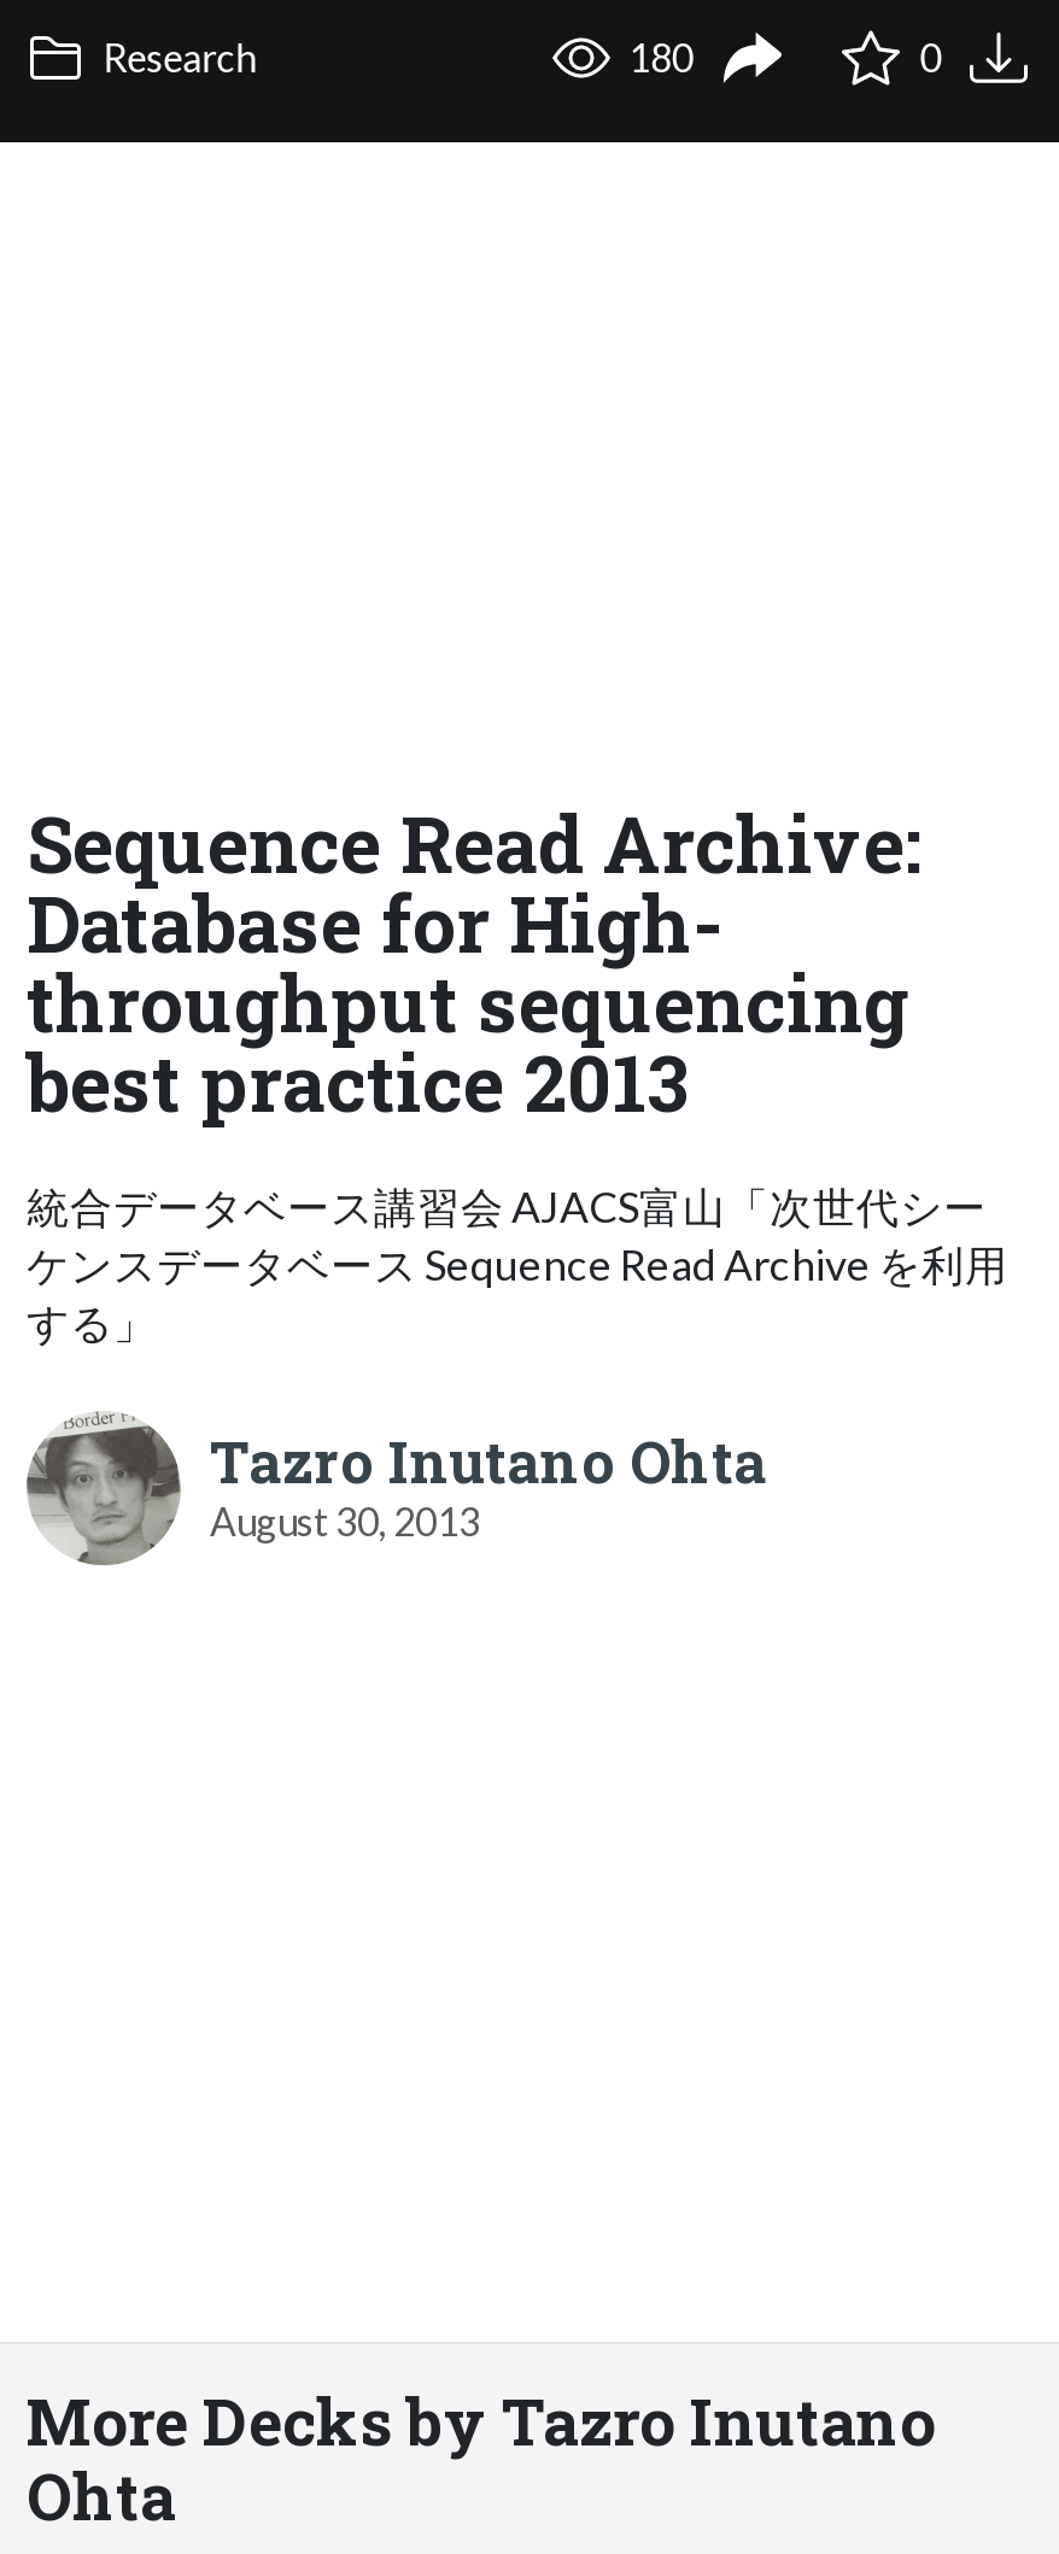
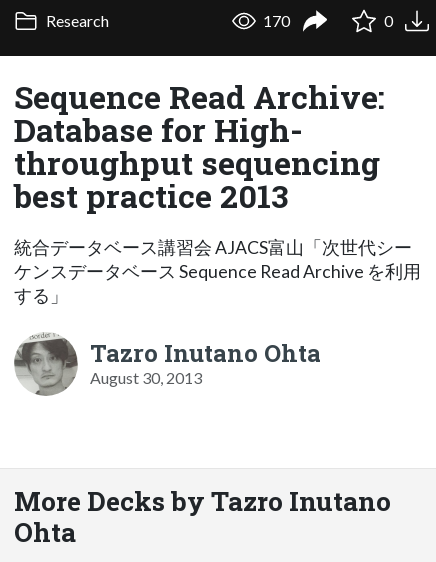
- 180
+ 170
